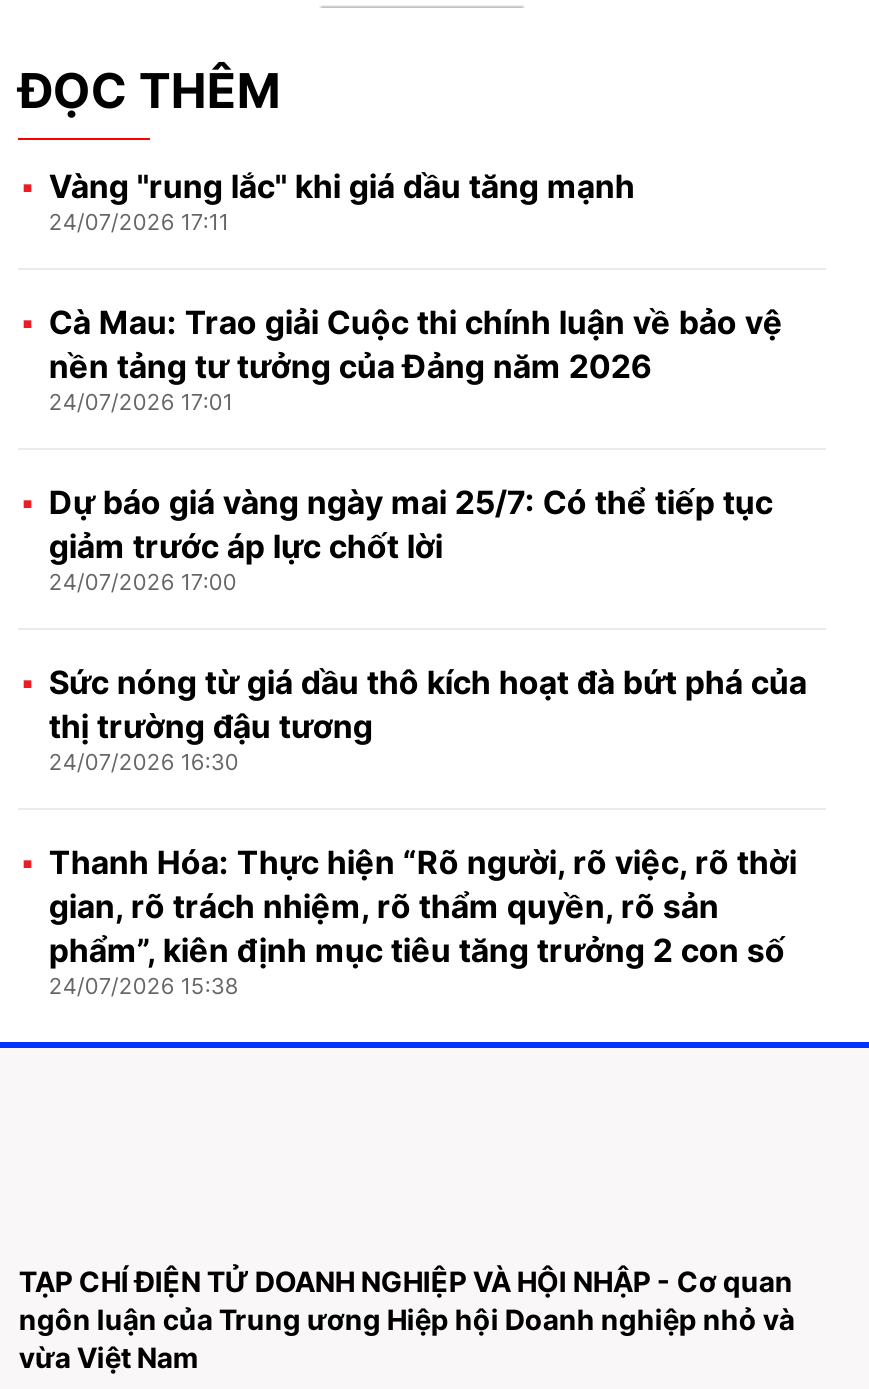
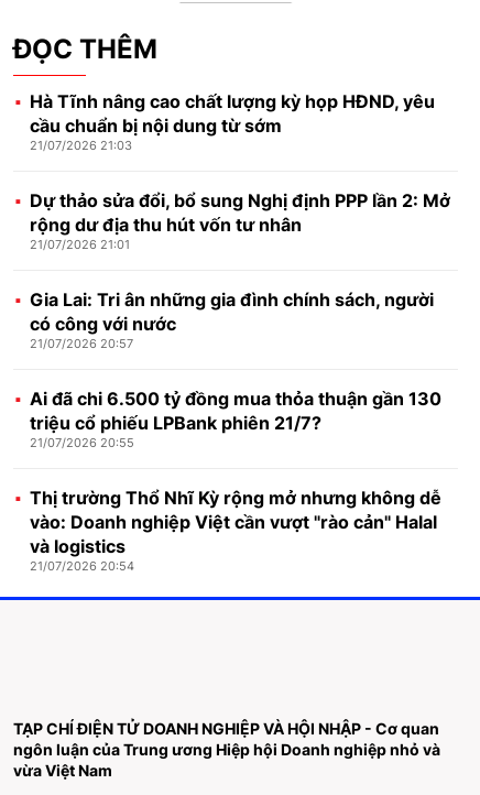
- Vàng "rung lắc" khi giá dầu tăng mạnh
- 24/07/2026 17:11
+ Hà Tĩnh nâng cao chất lượng kỳ họp HĐND, yêu
+ cầu chuẩn bị nội dung từ sớm
+ 21/07/2026 21:03

- Cà Mau: Trao giải Cuộc thi chính luận về bảo vệ
- nền tảng tư tưởng của Đảng năm 2026
- 24/07/2026 17:01
+ Dự thảo sửa đổi, bổ sung Nghị định PPP lần 2: Mở
+ rộng dư địa thu hút vốn tư nhân
+ 21/07/2026 21:01

- Dự báo giá vàng ngày mai 25/7: Có thể tiếp tục
- giảm trước áp lực chốt lời
- 24/07/2026 17:00
+ Gia Lai: Tri ân những gia đình chính sách, người
+ có công với nước
+ 21/07/2026 20:57

- Sức nóng từ giá dầu thô kích hoạt đà bứt phá của
- thị trường đậu tương
- 24/07/2026 16:30
+ Ai đã chi 6.500 tỷ đồng mua thỏa thuận gần 130
+ triệu cổ phiếu LPBank phiên 21/7?
+ 21/07/2026 20:55

- Thanh Hóa: Thực hiện “Rõ người, rõ việc, rõ thời
- gian, rõ trách nhiệm, rõ thẩm quyền, rõ sản
- phẩm”, kiên định mục tiêu tăng trưởng 2 con số
- 24/07/2026 15:38
+ Thị trường Thổ Nhĩ Kỳ rộng mở nhưng không dễ
+ vào: Doanh nghiệp Việt cần vượt "rào cản" Halal
+ và logistics
+ 21/07/2026 20:54
